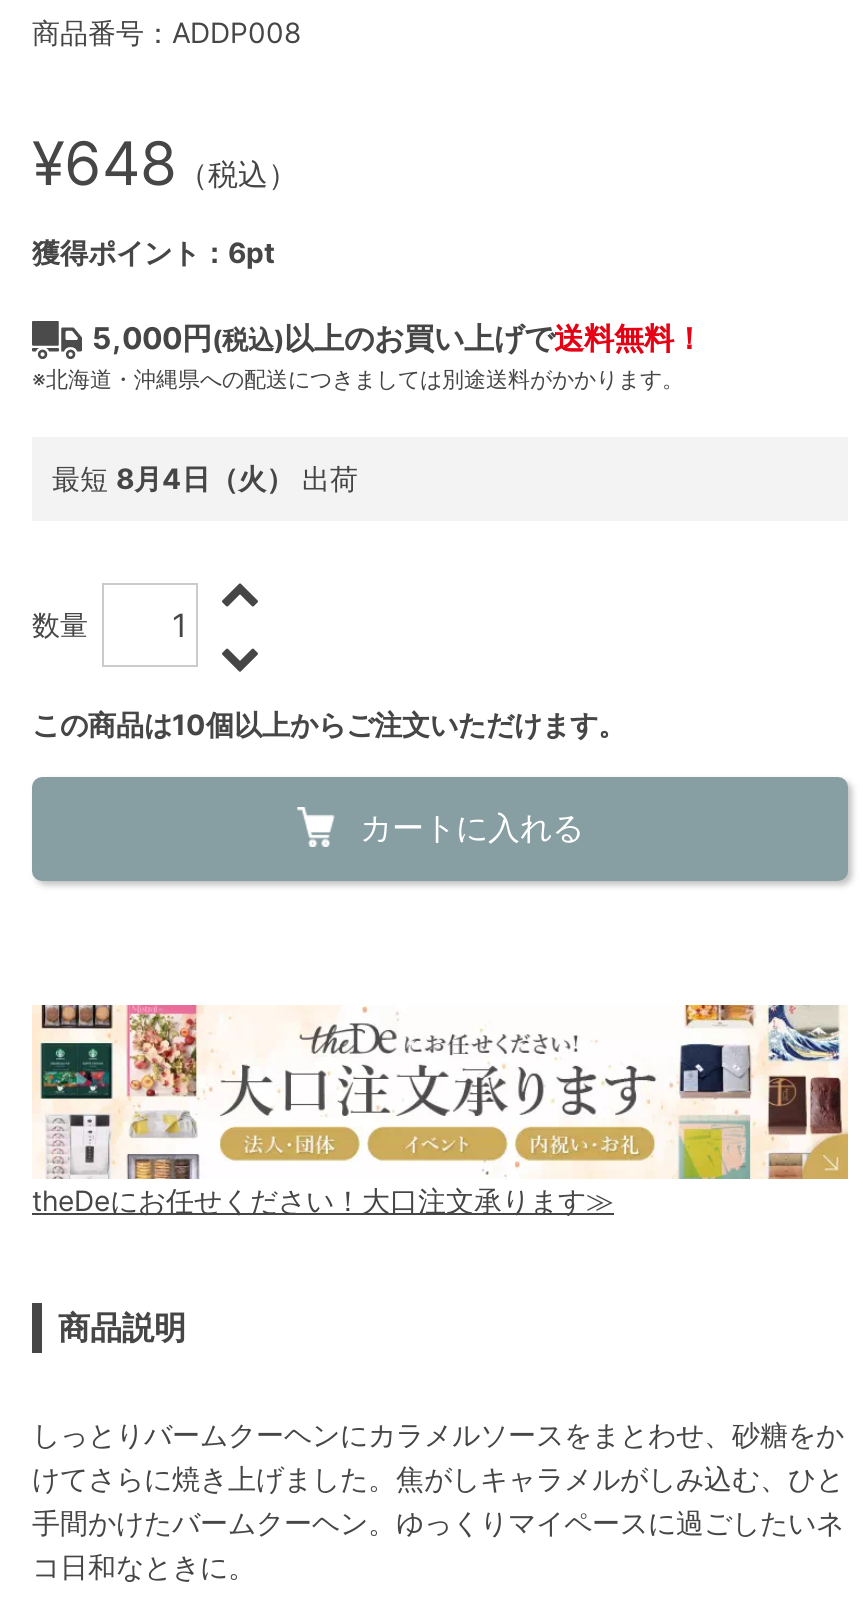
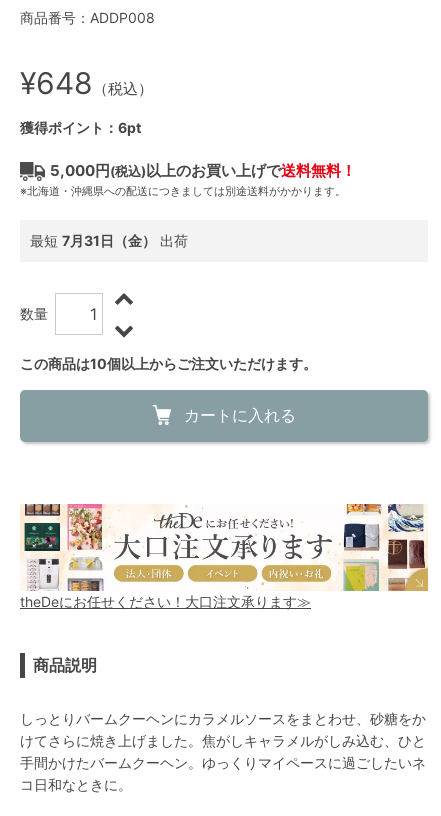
- 最短8月4日（火）出荷
+ 最短7月31日（金）出荷
